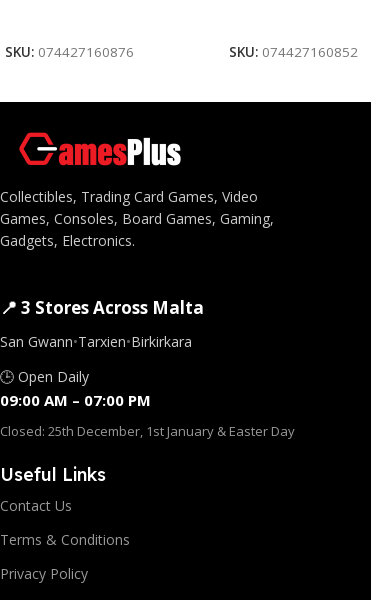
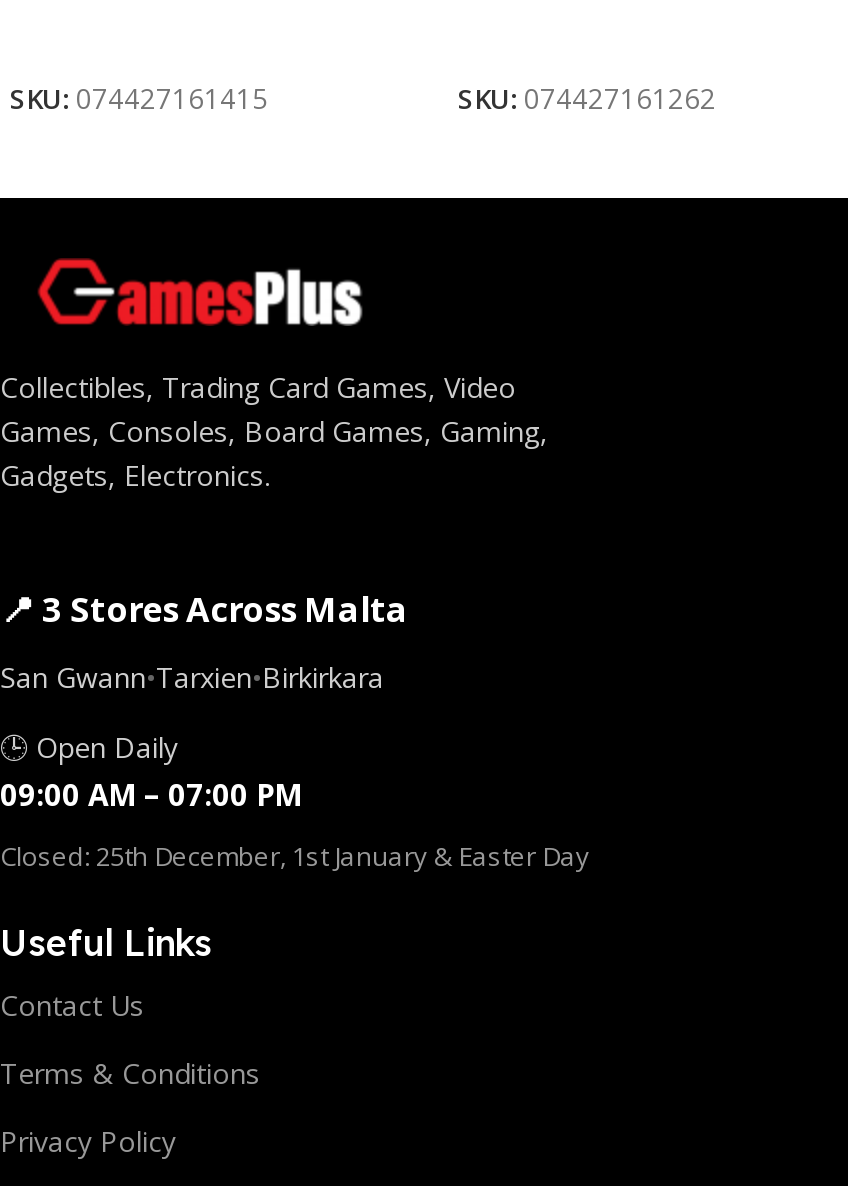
- SKU: 074427160876
+ SKU: 074427161415

- SKU: 074427160852
+ SKU: 074427161262
